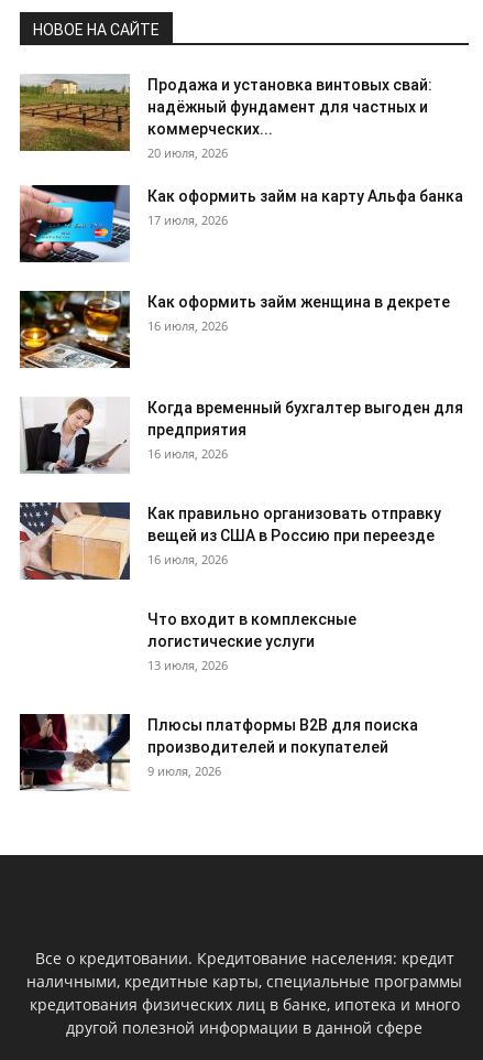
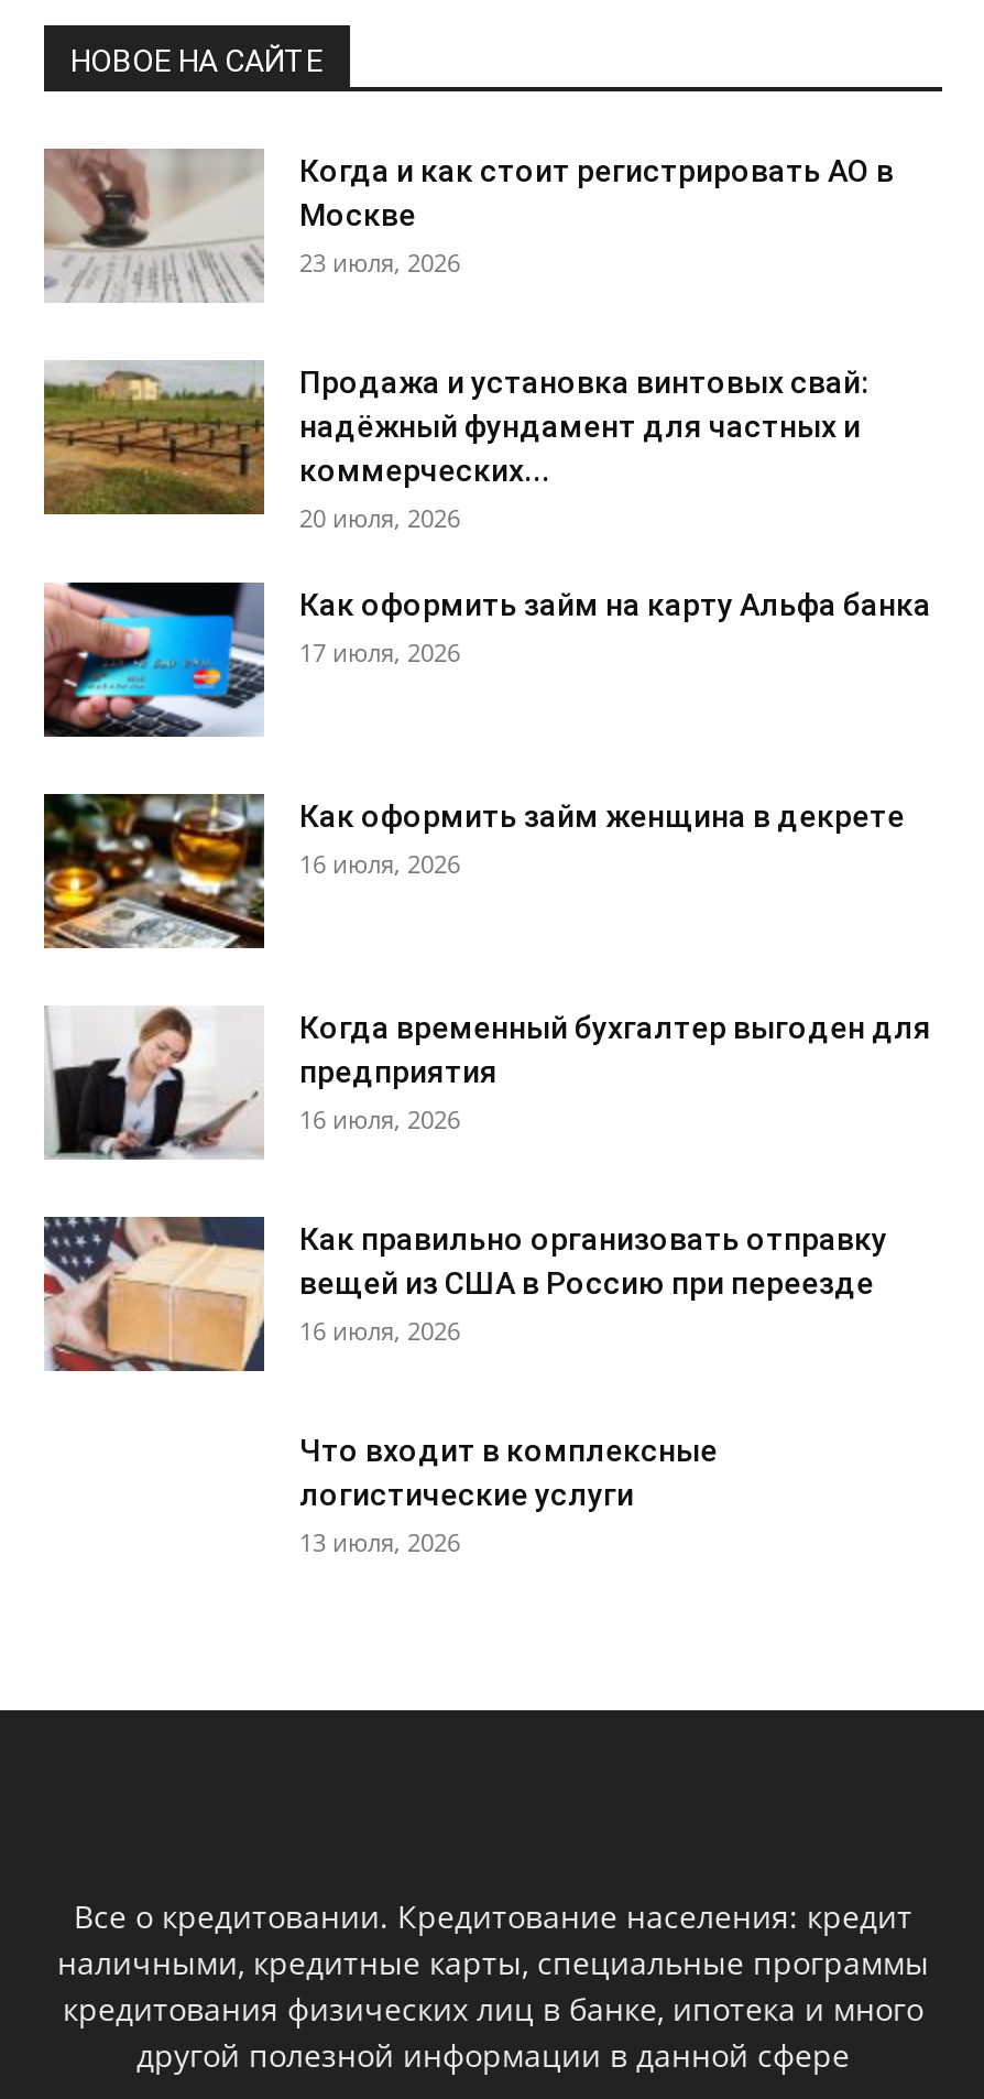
+ [image]
+ Когда и как стоит регистрировать АО в
+ Москве
+ 23 июля, 2026

moved down: [image] | Продажа и установка винтовых свай: | надёжный фундамент для частных и | ... | логистические услуги | 13 июля, 2026

- [image]
- Плюсы платформы B2B для поиска
- производителей и покупателей
- 9 июля, 2026
